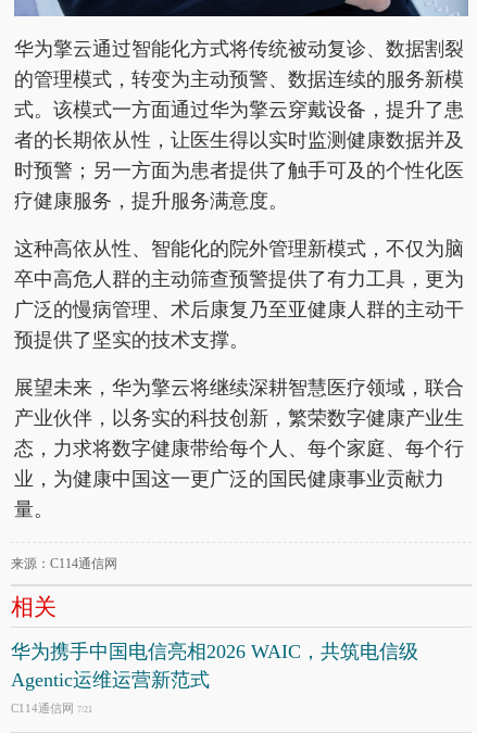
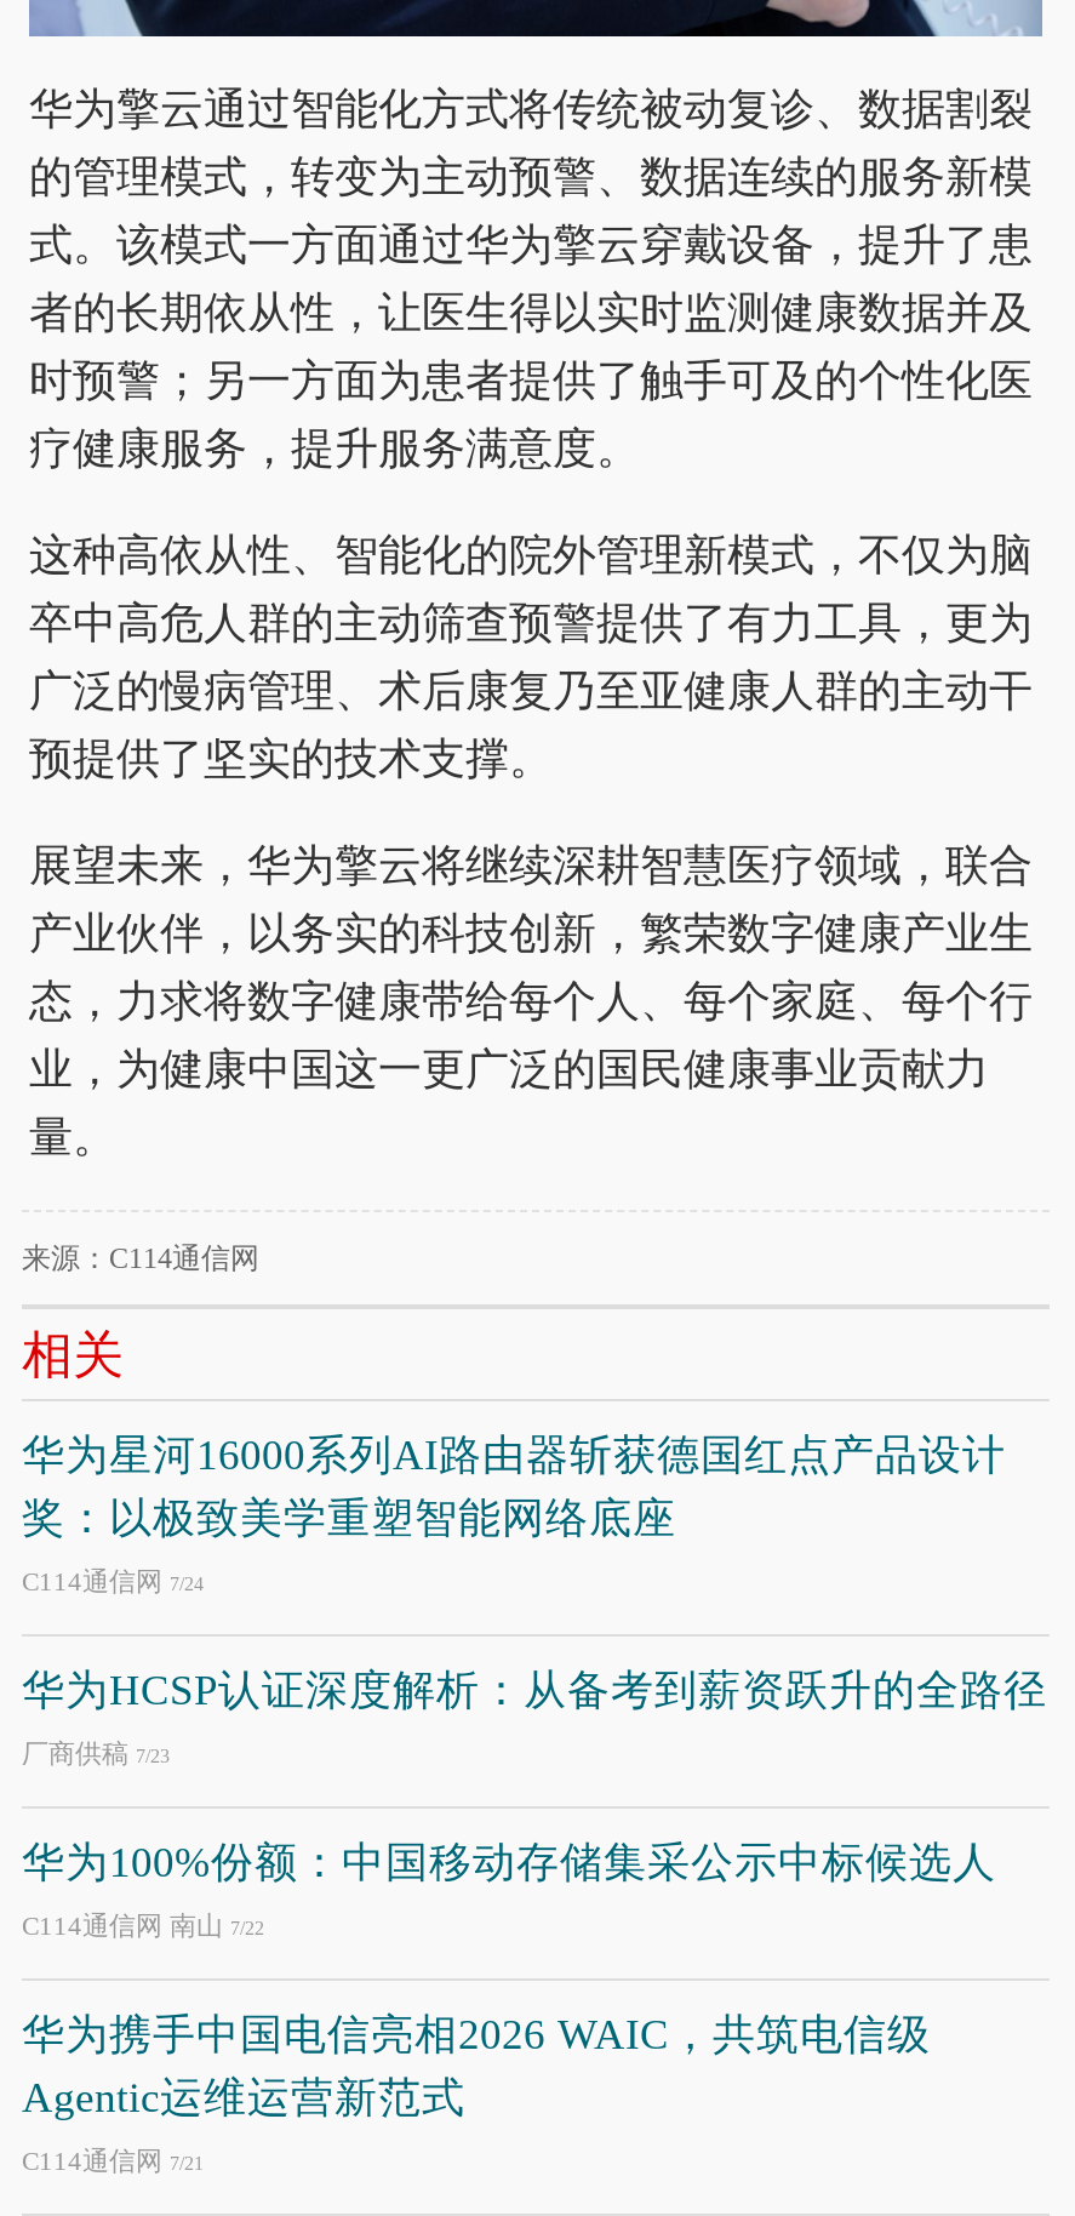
+ 华为星河16000系列AI路由器斩获德国红点产品设计
+ 奖：以极致美学重塑智能网络底座
+ C114通信网7/24
+ 华为HCSP认证深度解析：从备考到薪资跃升的全路径
+ 厂商供稿7/23
+ 华为100%份额：中国移动存储集采公示中标候选人
+ C114通信网 南山7/22
